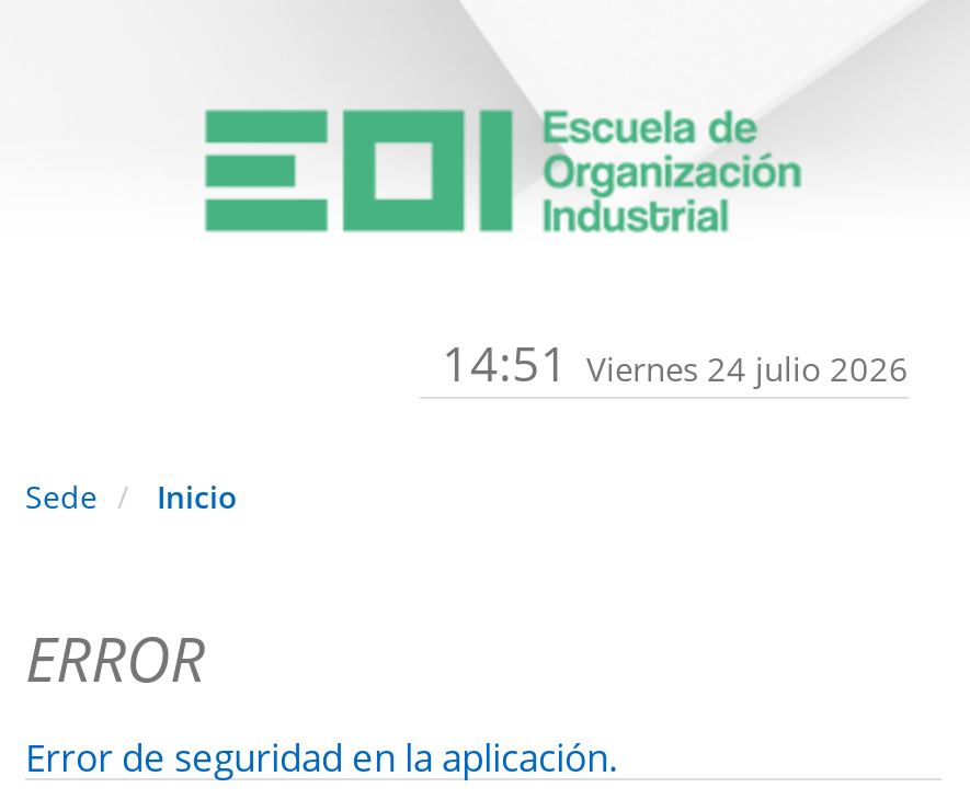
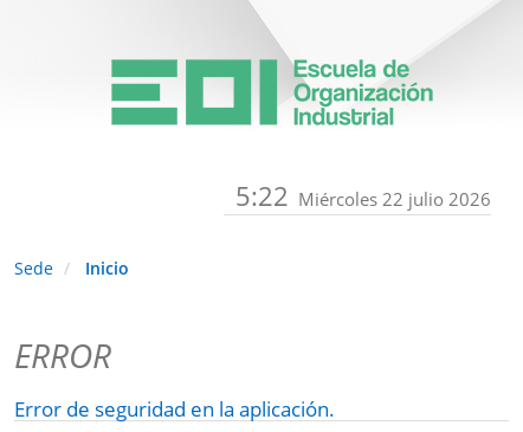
- 14:51 Viernes 24 julio 2026
+ 5:22 Miércoles 22 julio 2026
